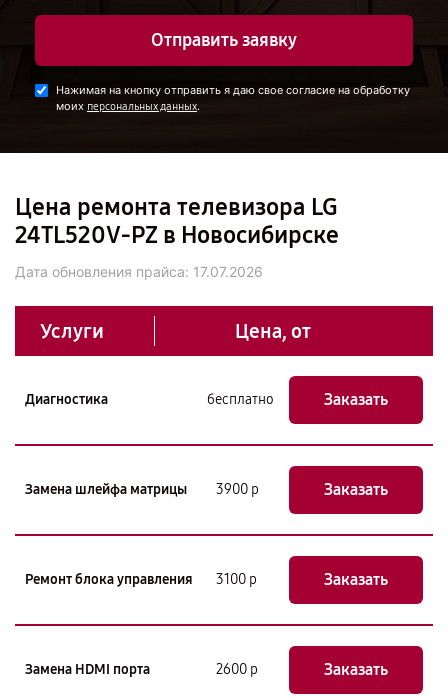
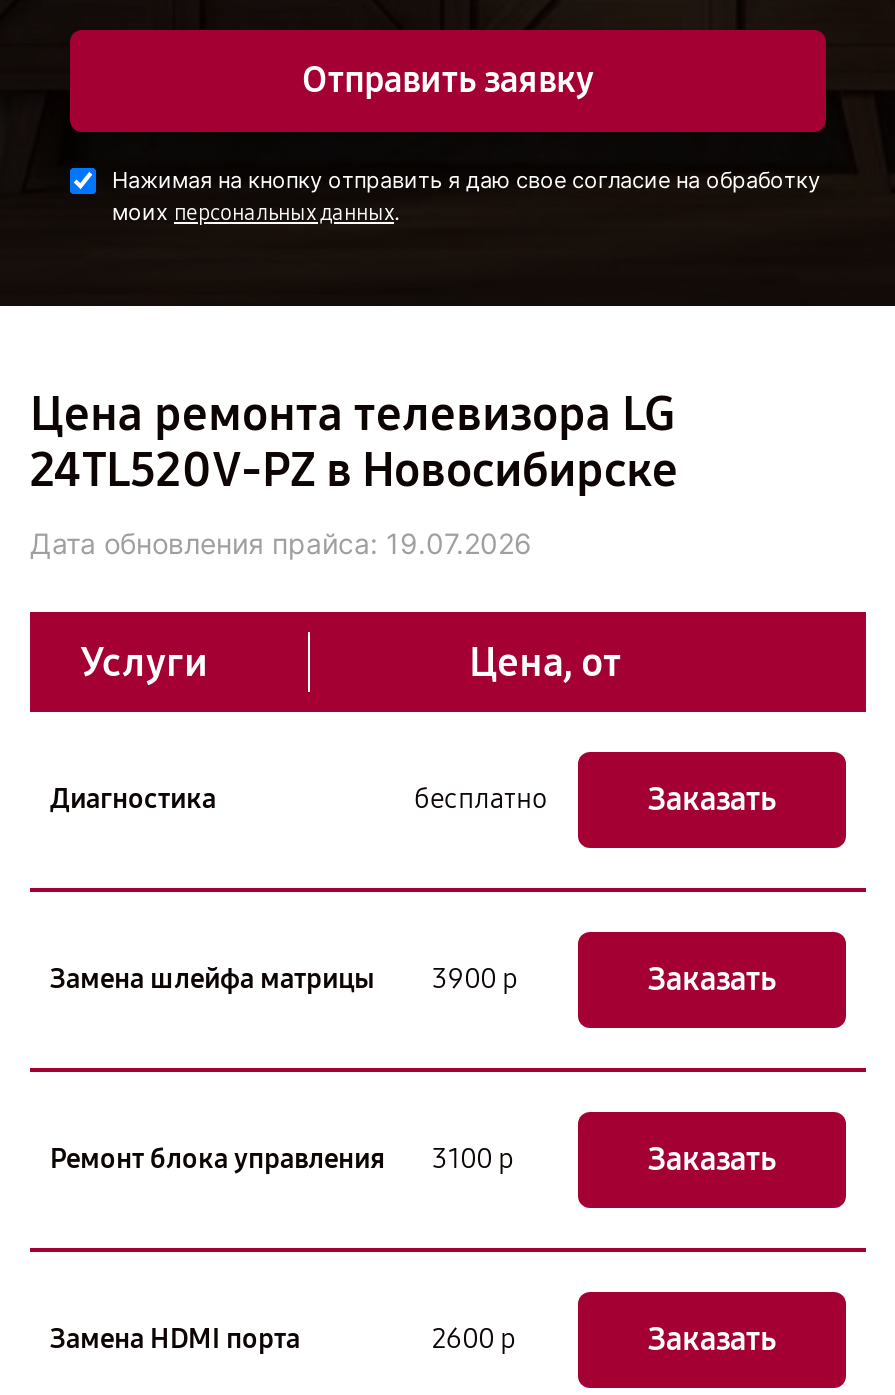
- Дата обновления прайса: 17.07.2026
+ Дата обновления прайса: 19.07.2026
